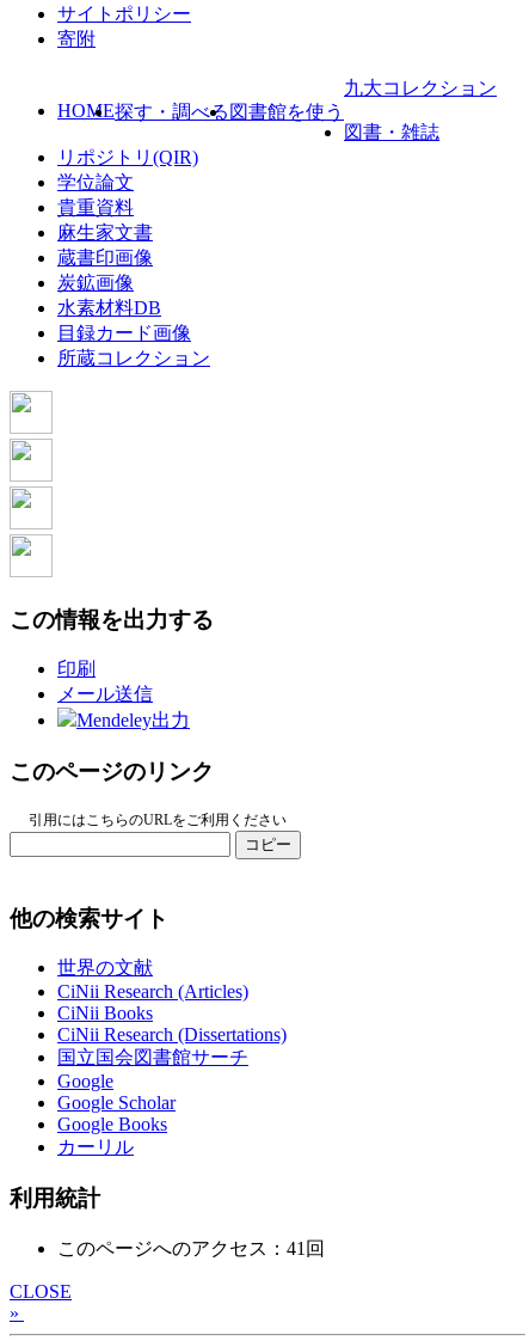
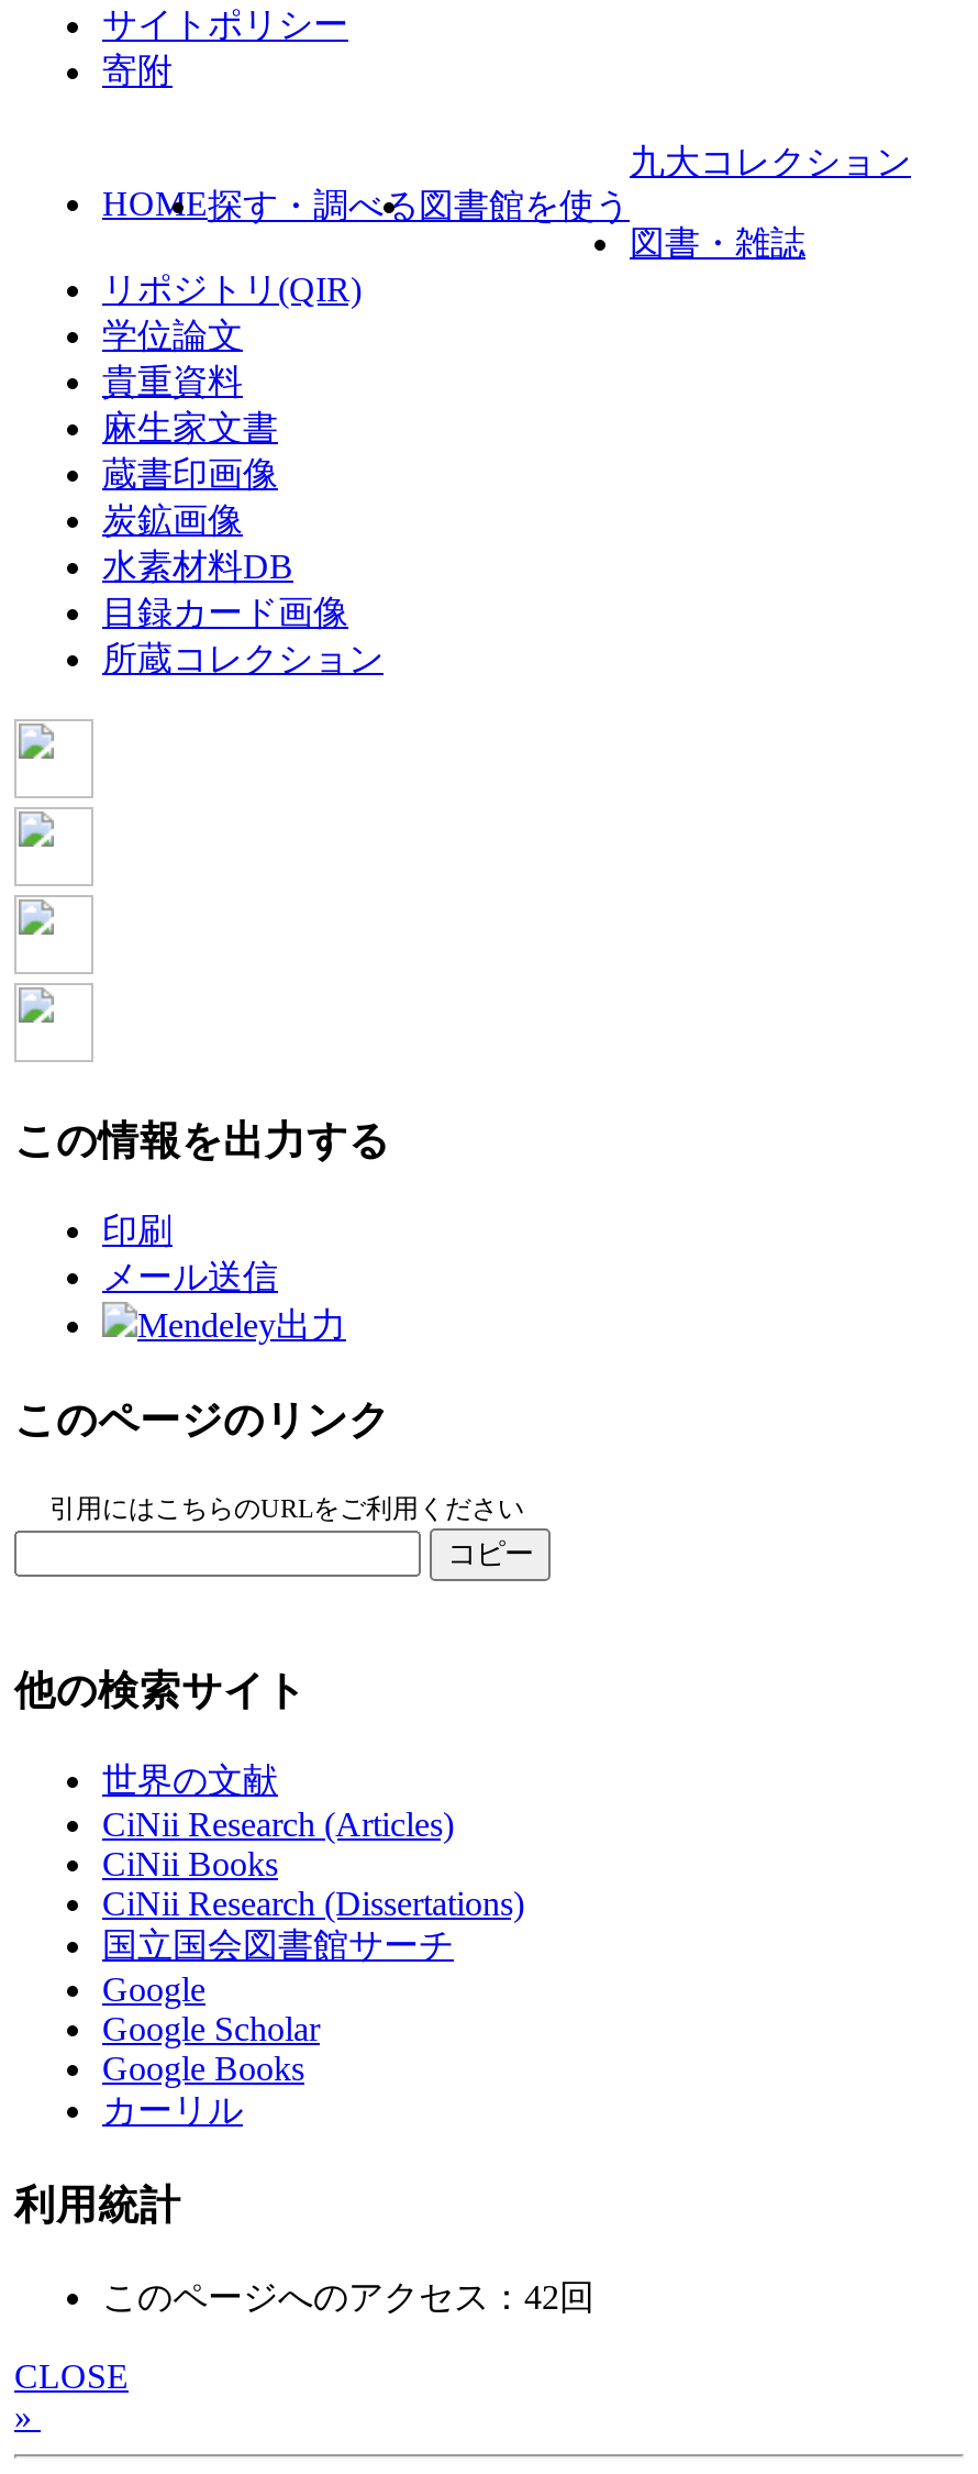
- このページへのアクセス：41回
+ このページへのアクセス：42回
